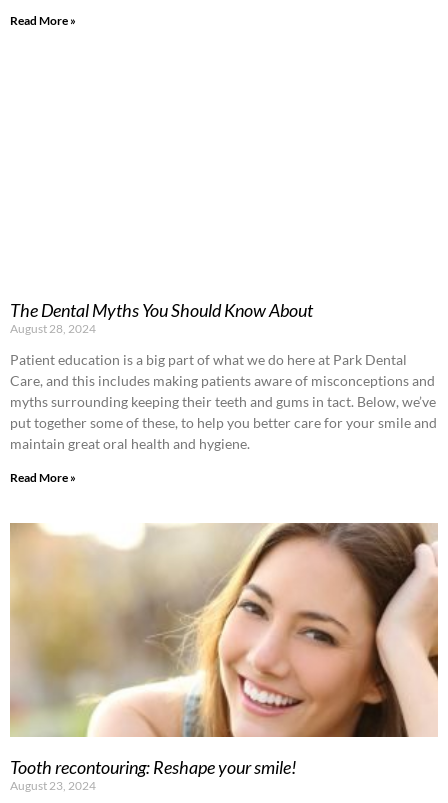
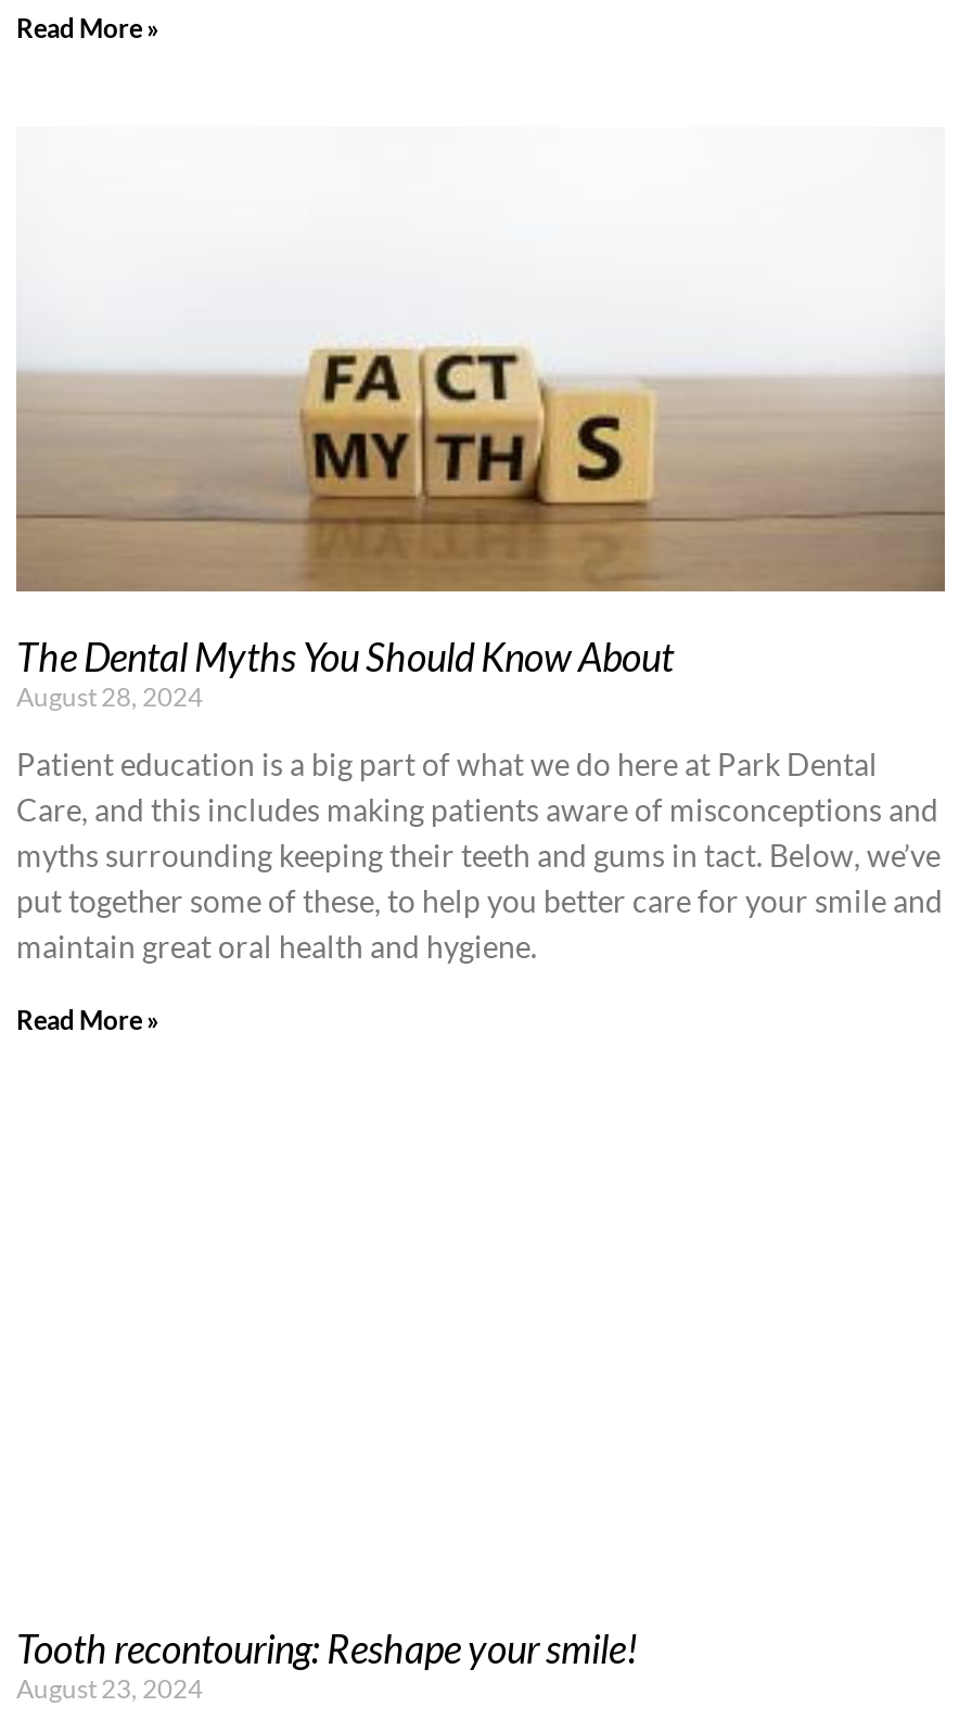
+ [image]

- [image]
